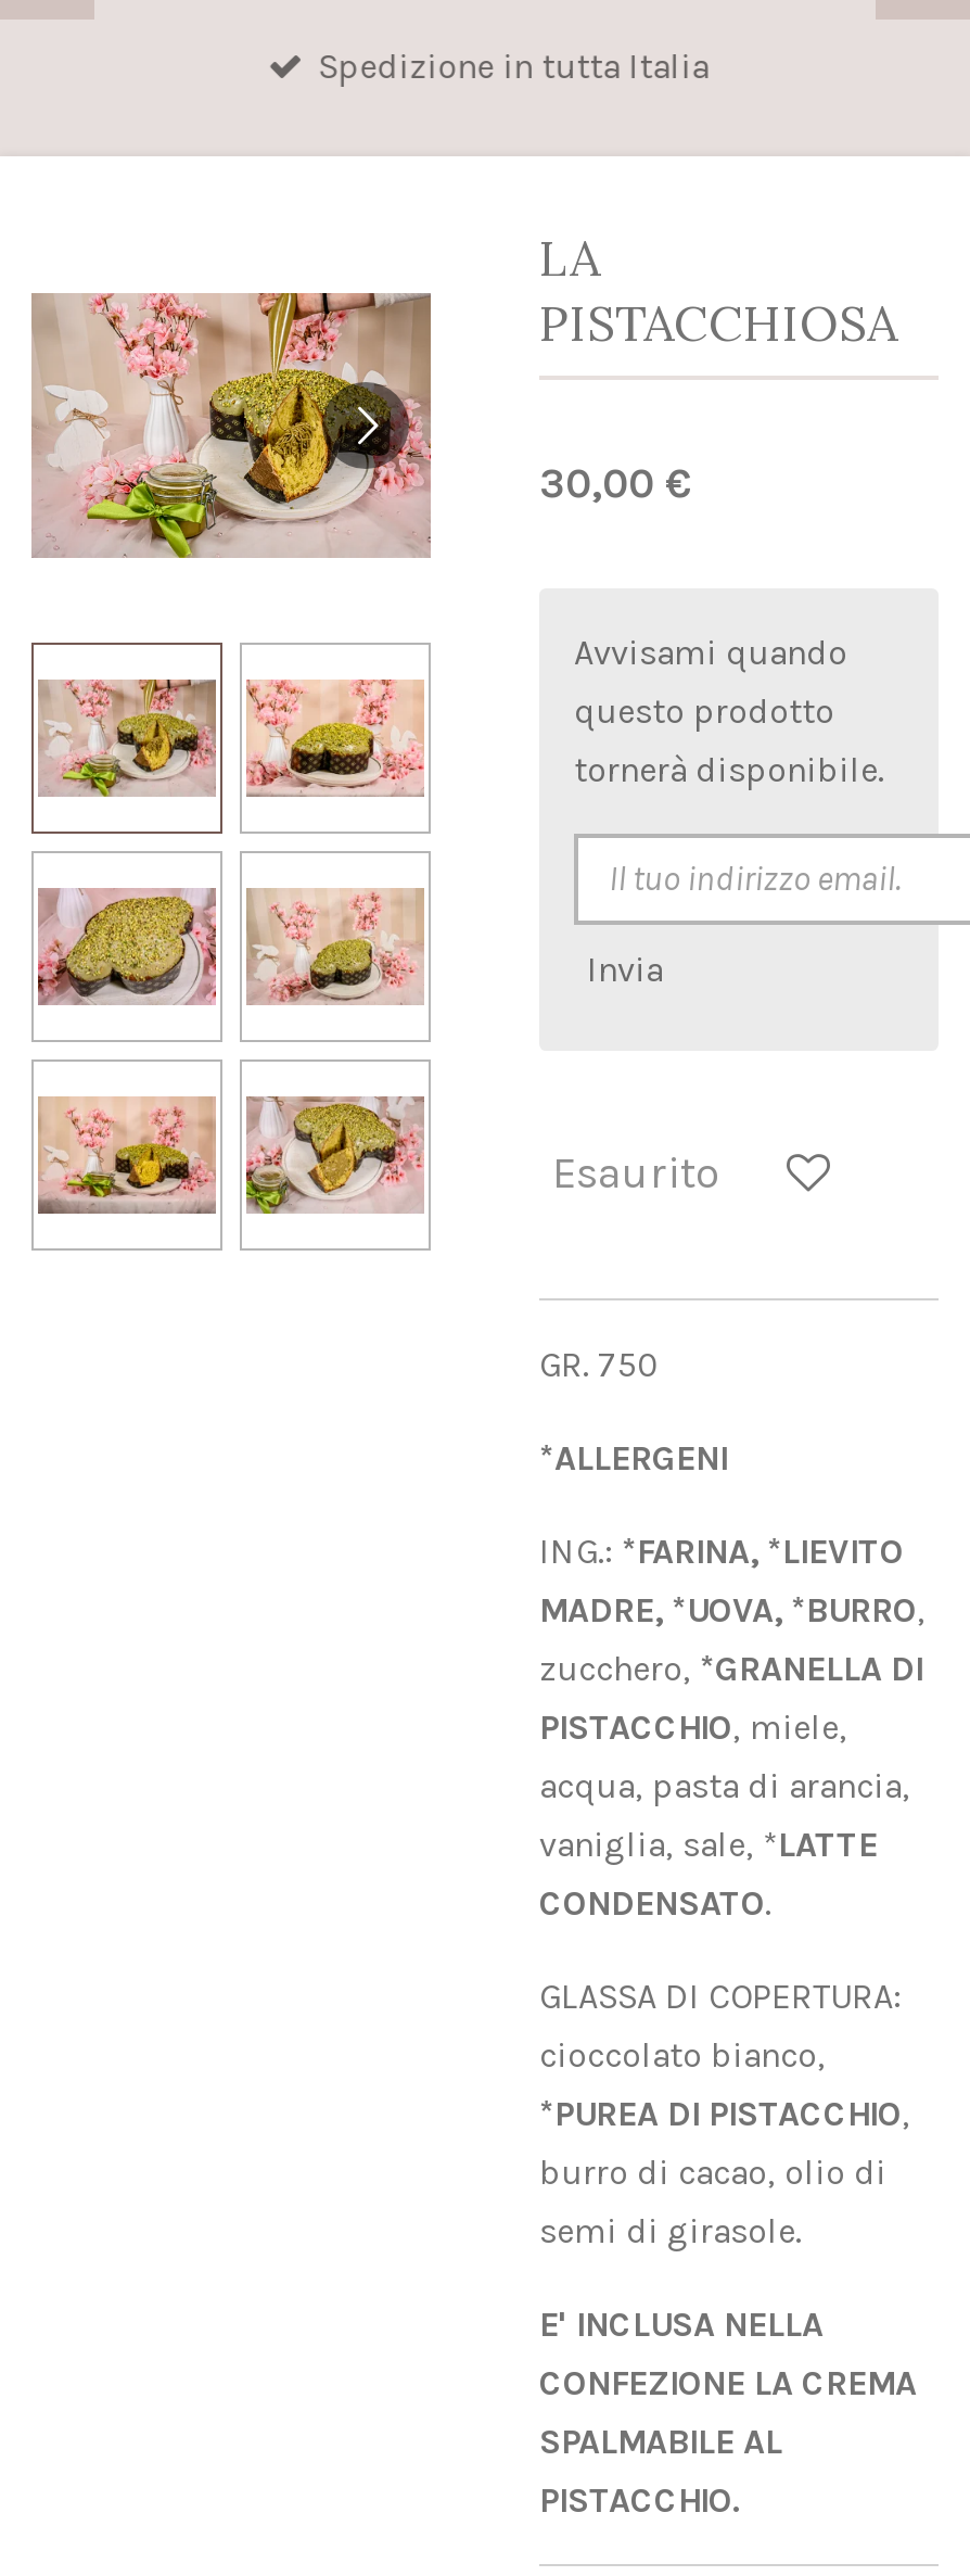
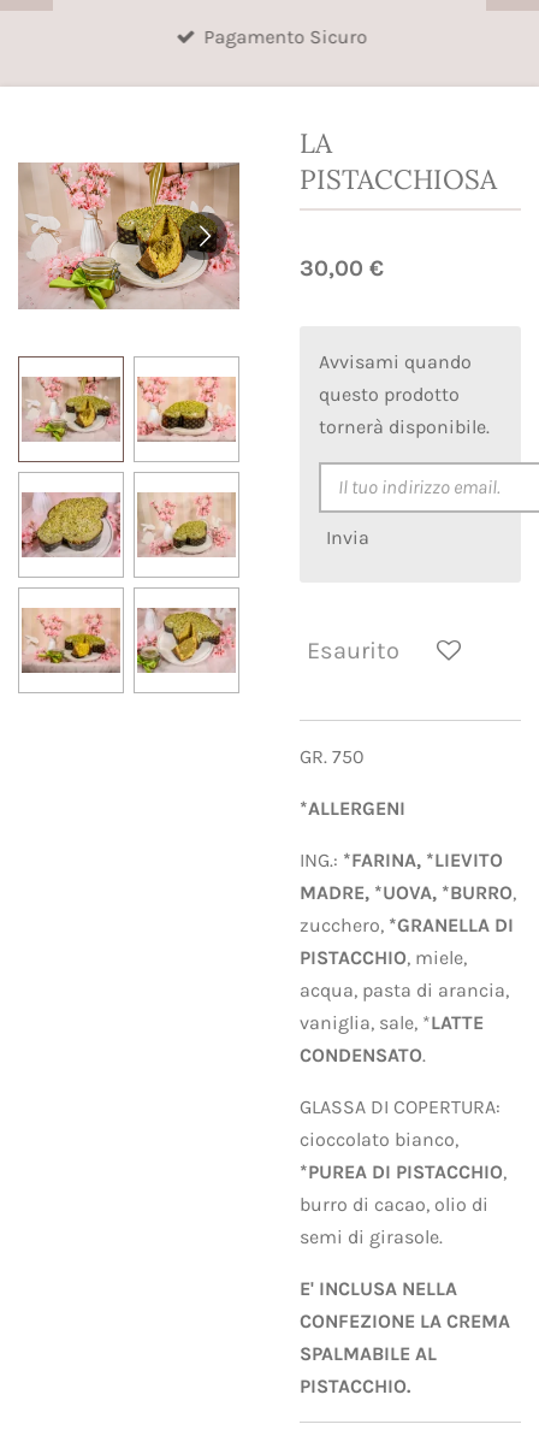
- Spedizione in tutta Italia
+ Pagamento Sicuro
